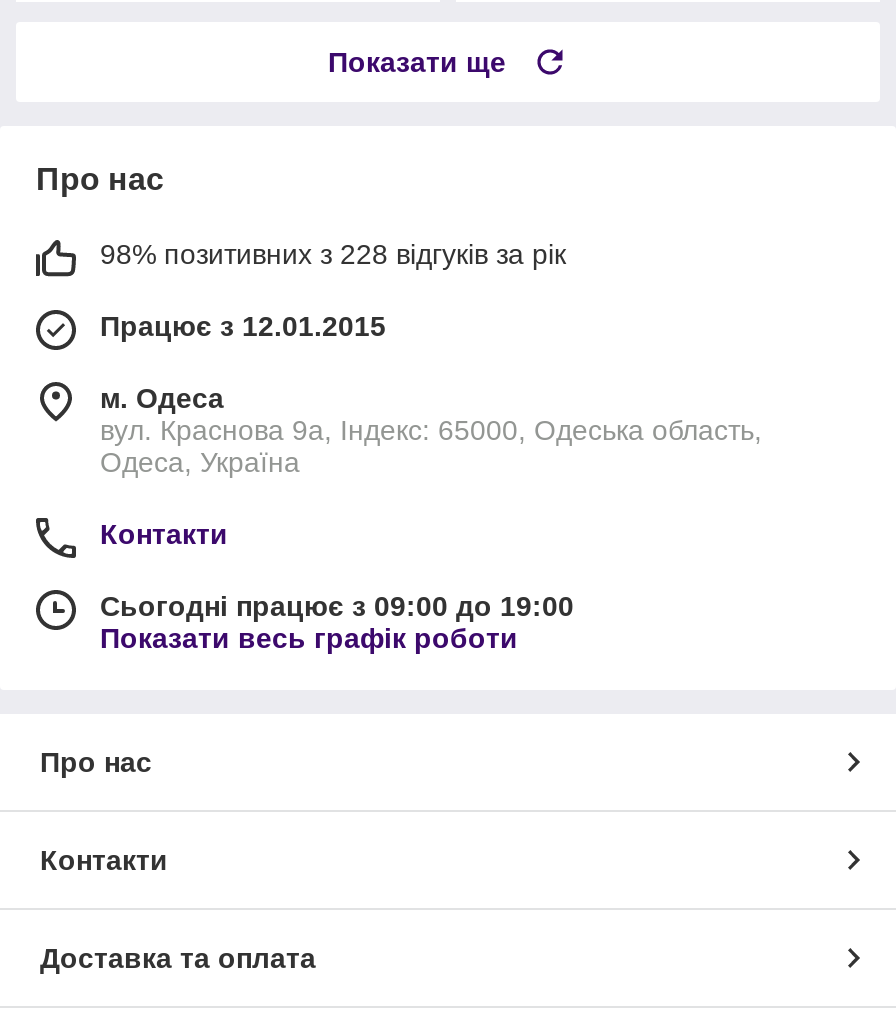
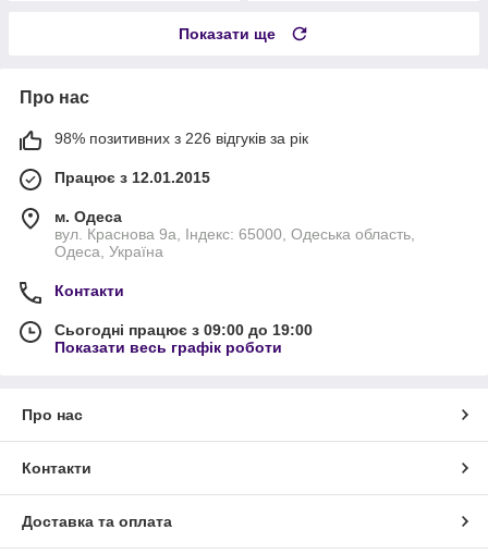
- 98% позитивних з 228 відгуків за рік
+ 98% позитивних з 226 відгуків за рік
